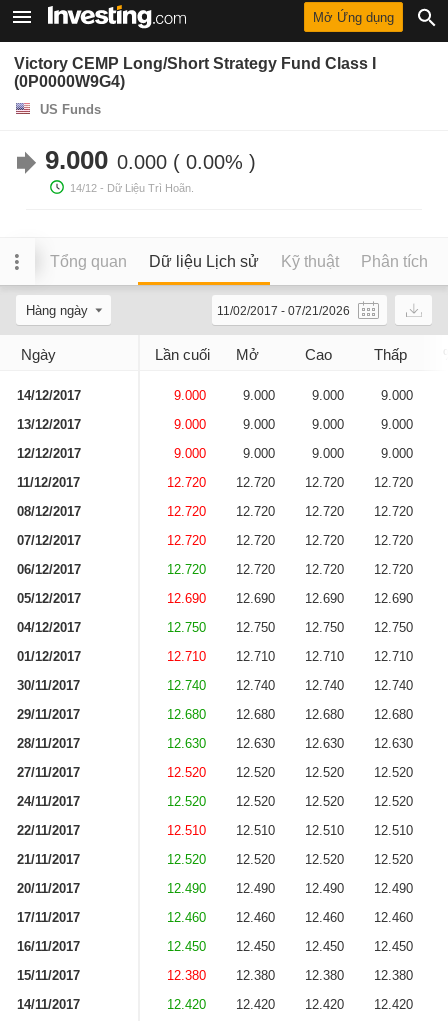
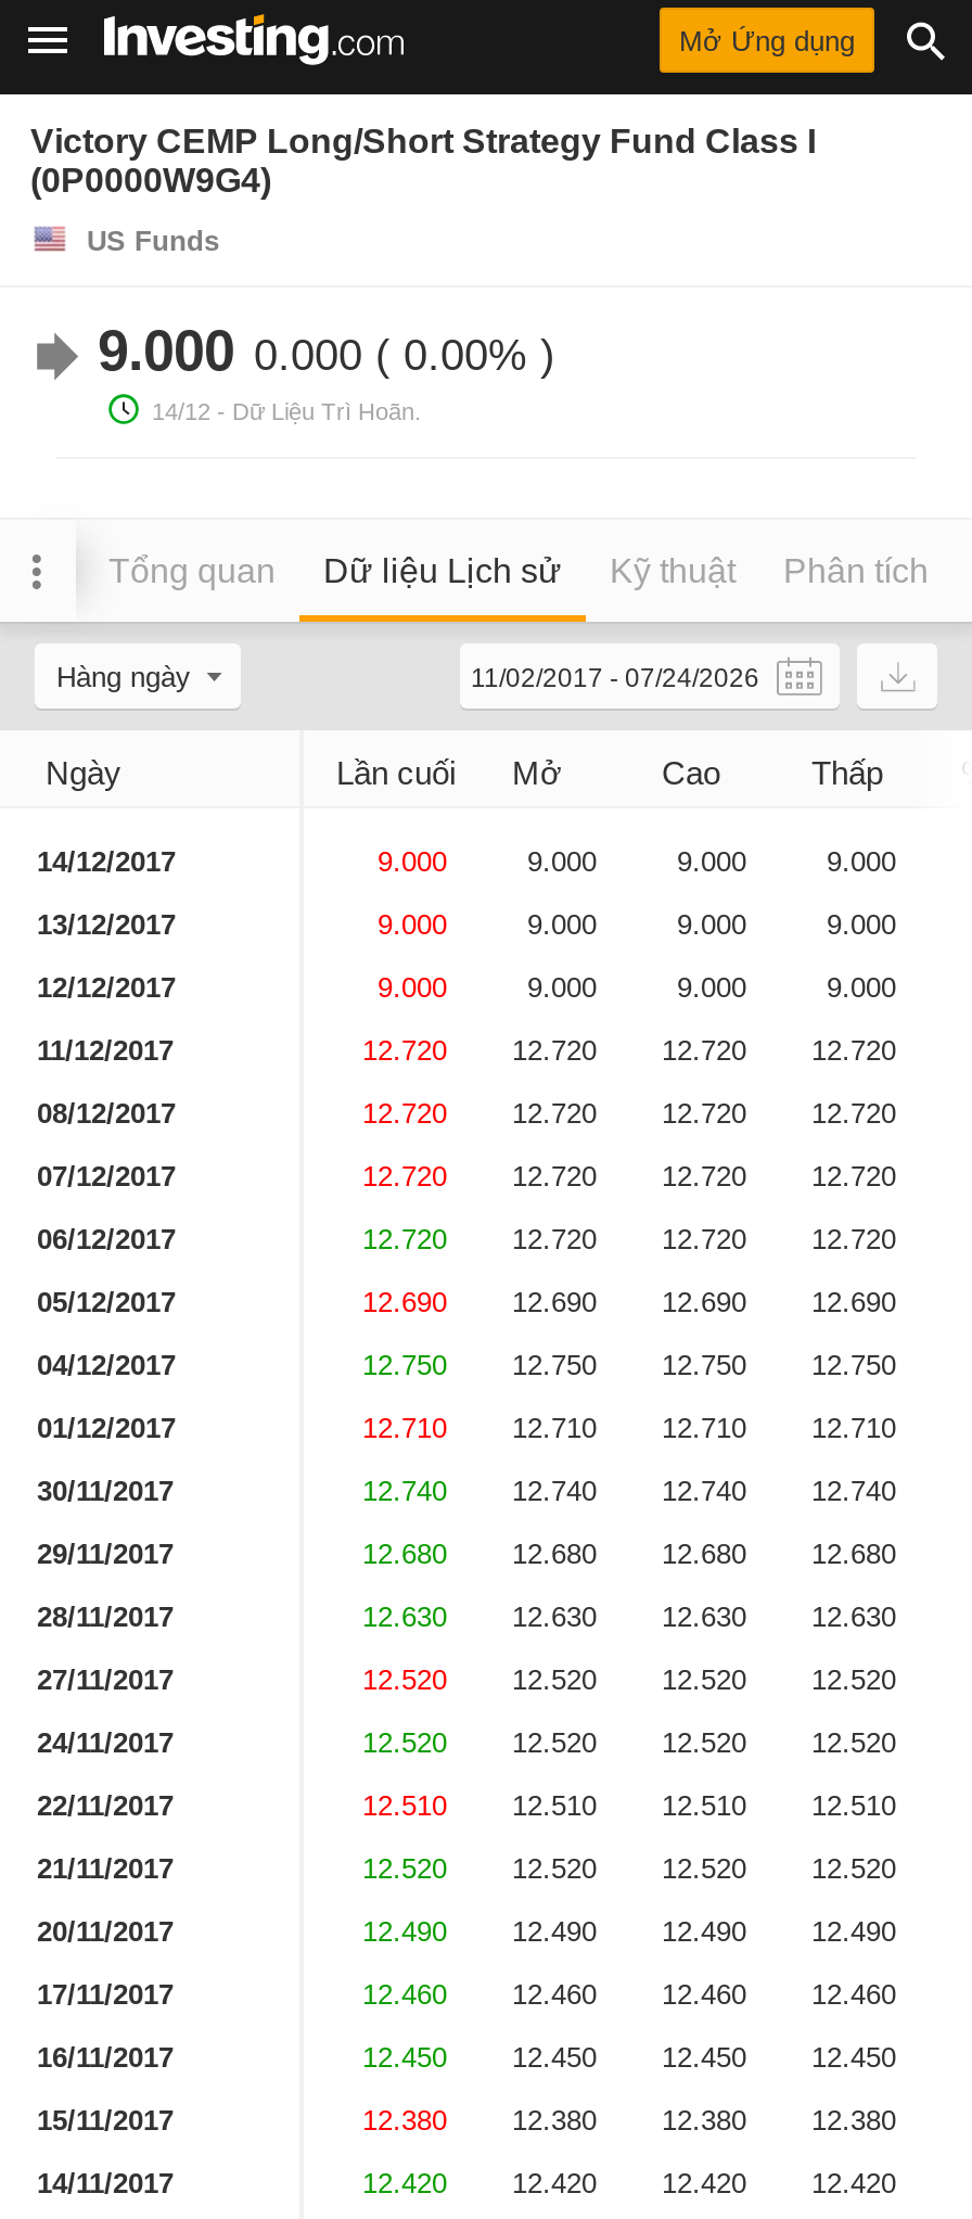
- 11/02/2017 - 07/21/2026
+ 11/02/2017 - 07/24/2026
